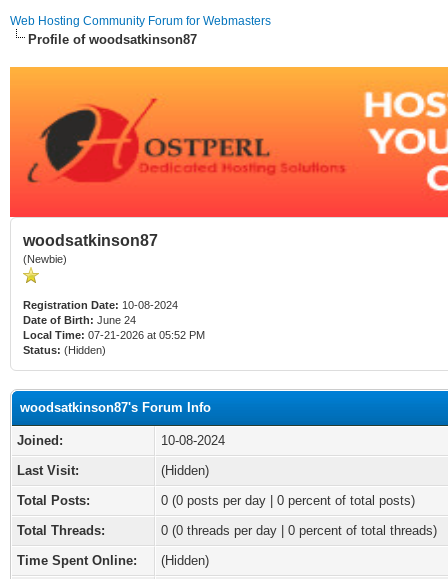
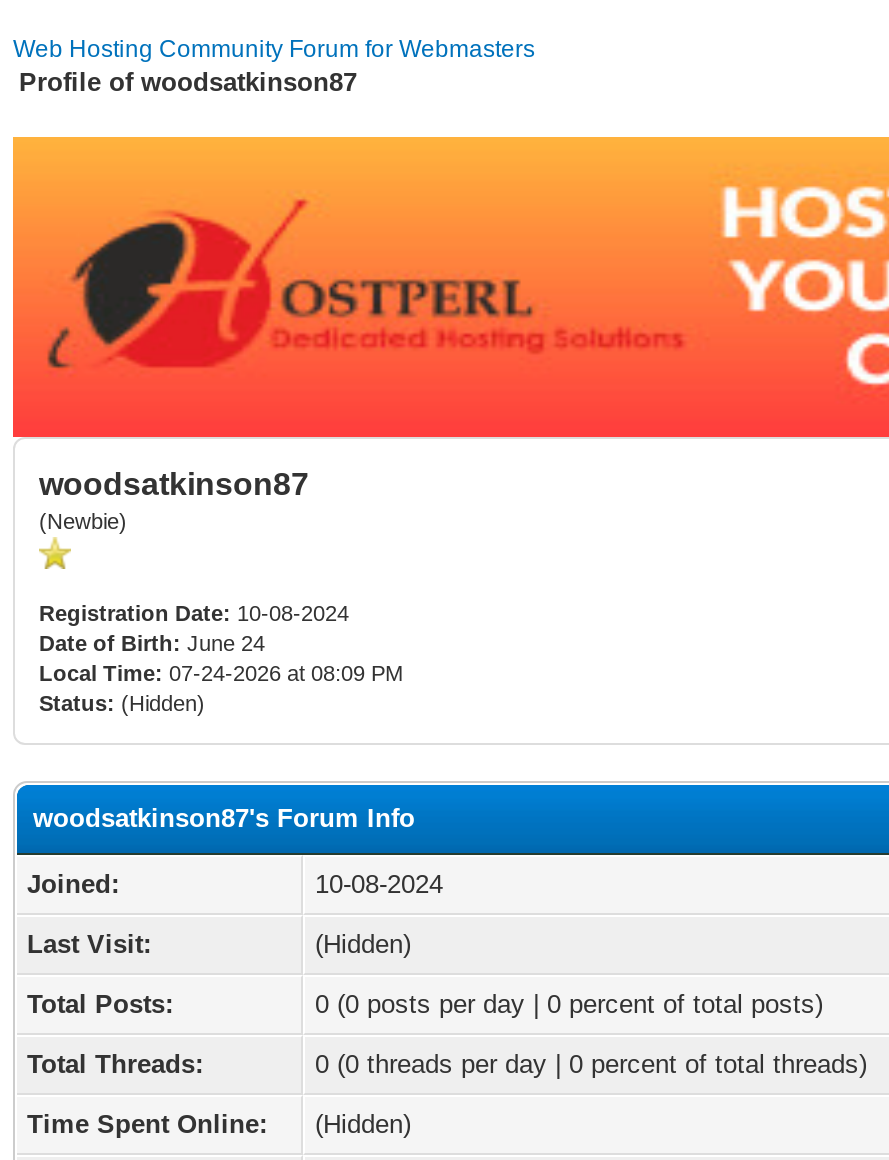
- Local Time: 07-21-2026 at 05:52 PM
+ Local Time: 07-24-2026 at 08:09 PM
